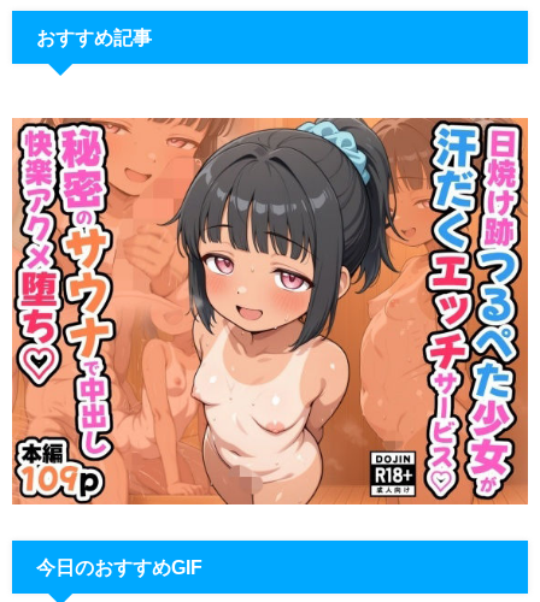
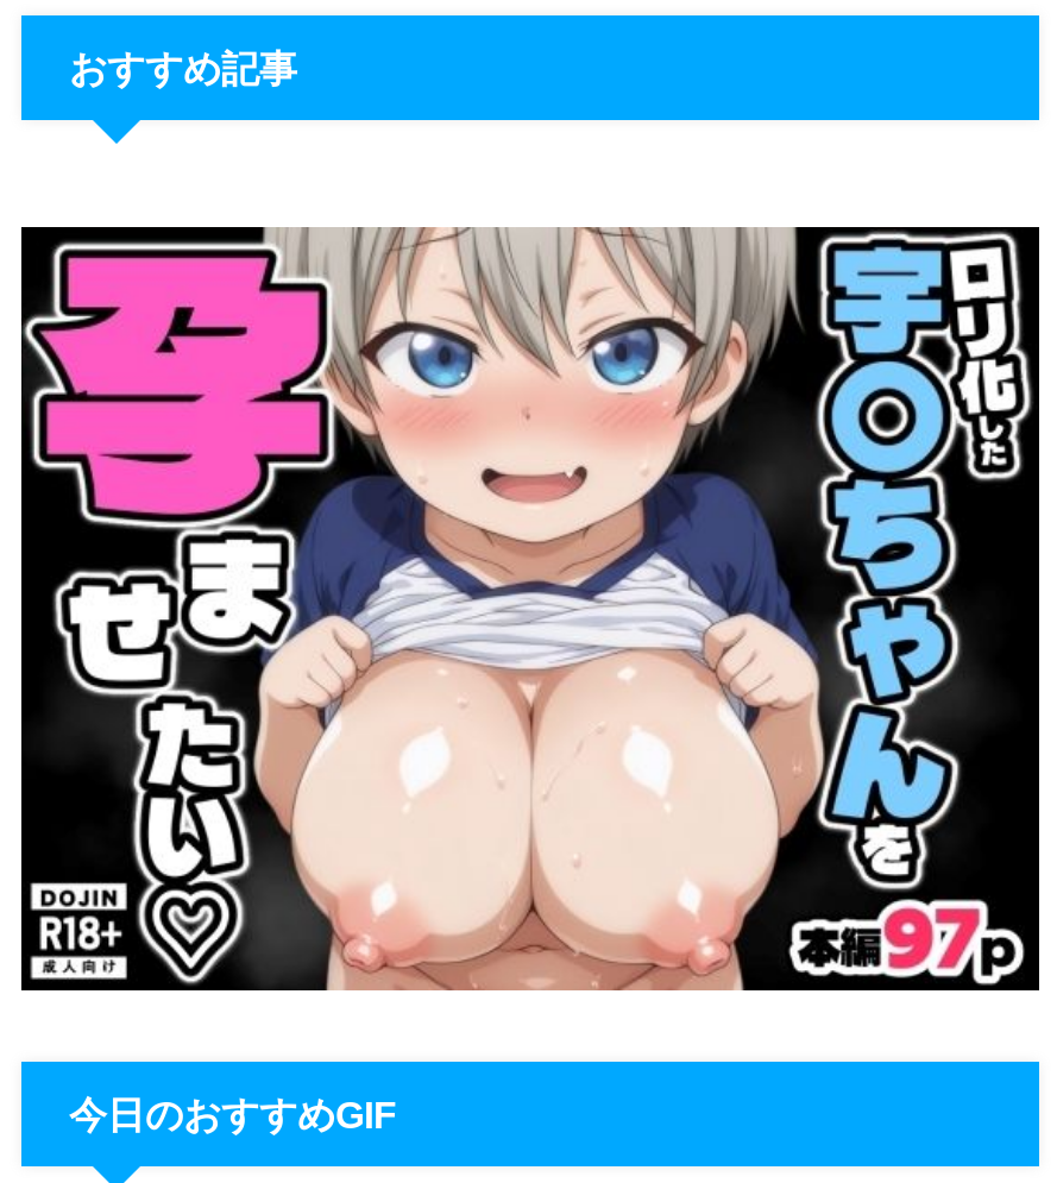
- [image]
+ [image]
